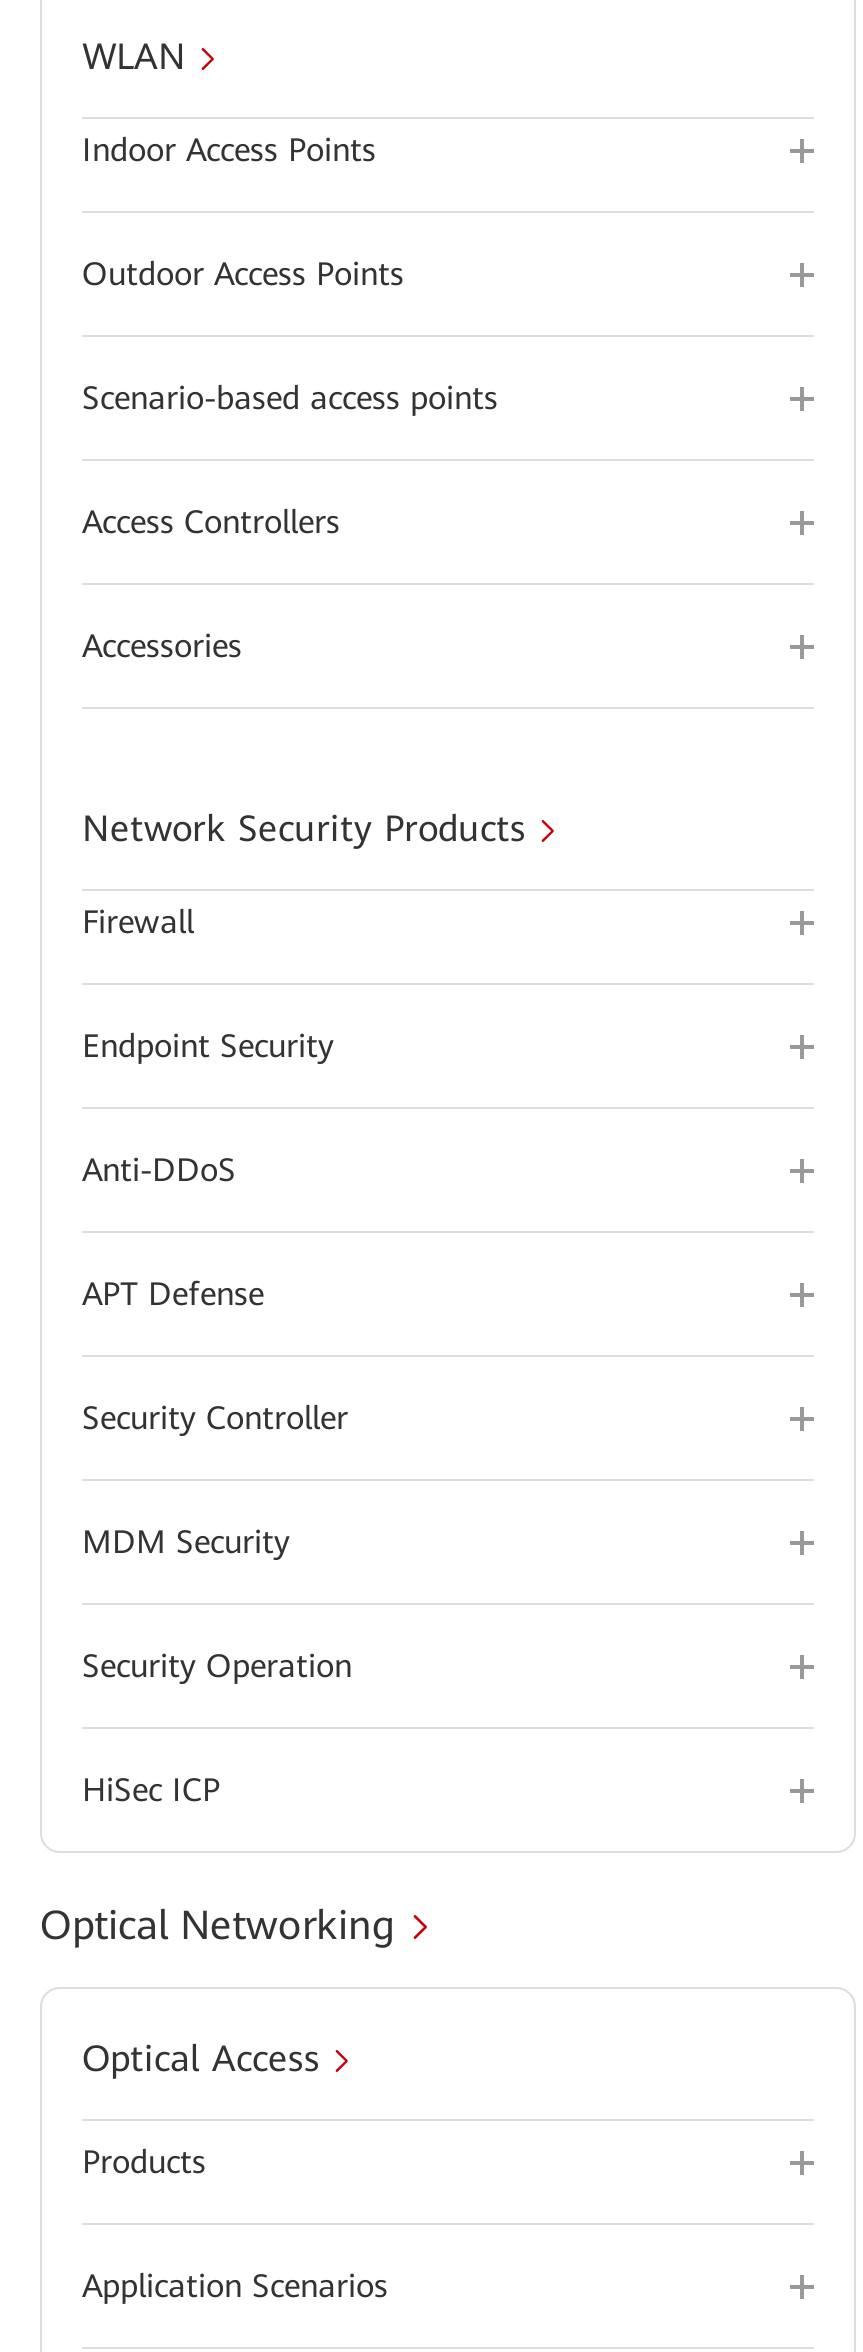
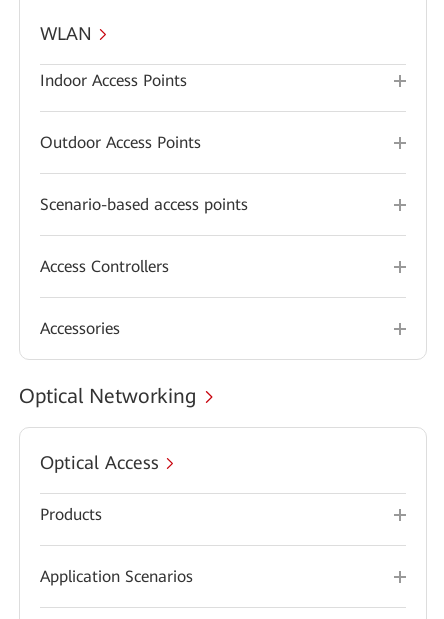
- Network Security Products
- Firewall
- Endpoint Security
- Anti-DDoS
- APT Defense
- Security Controller
- MDM Security
- Security Operation
- HiSec ICP
